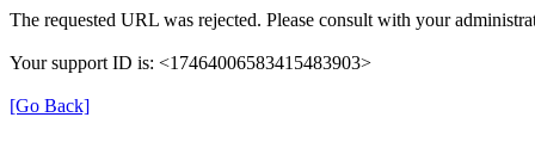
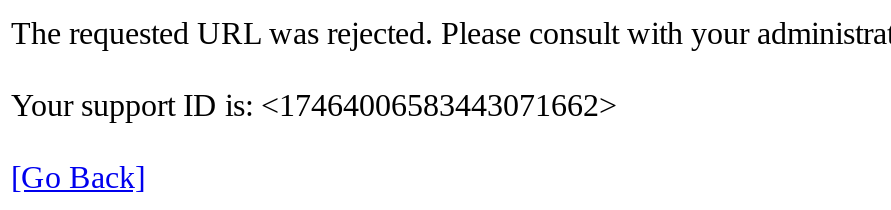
- Your support ID is: <17464006583415483903>
+ Your support ID is: <17464006583443071662>
